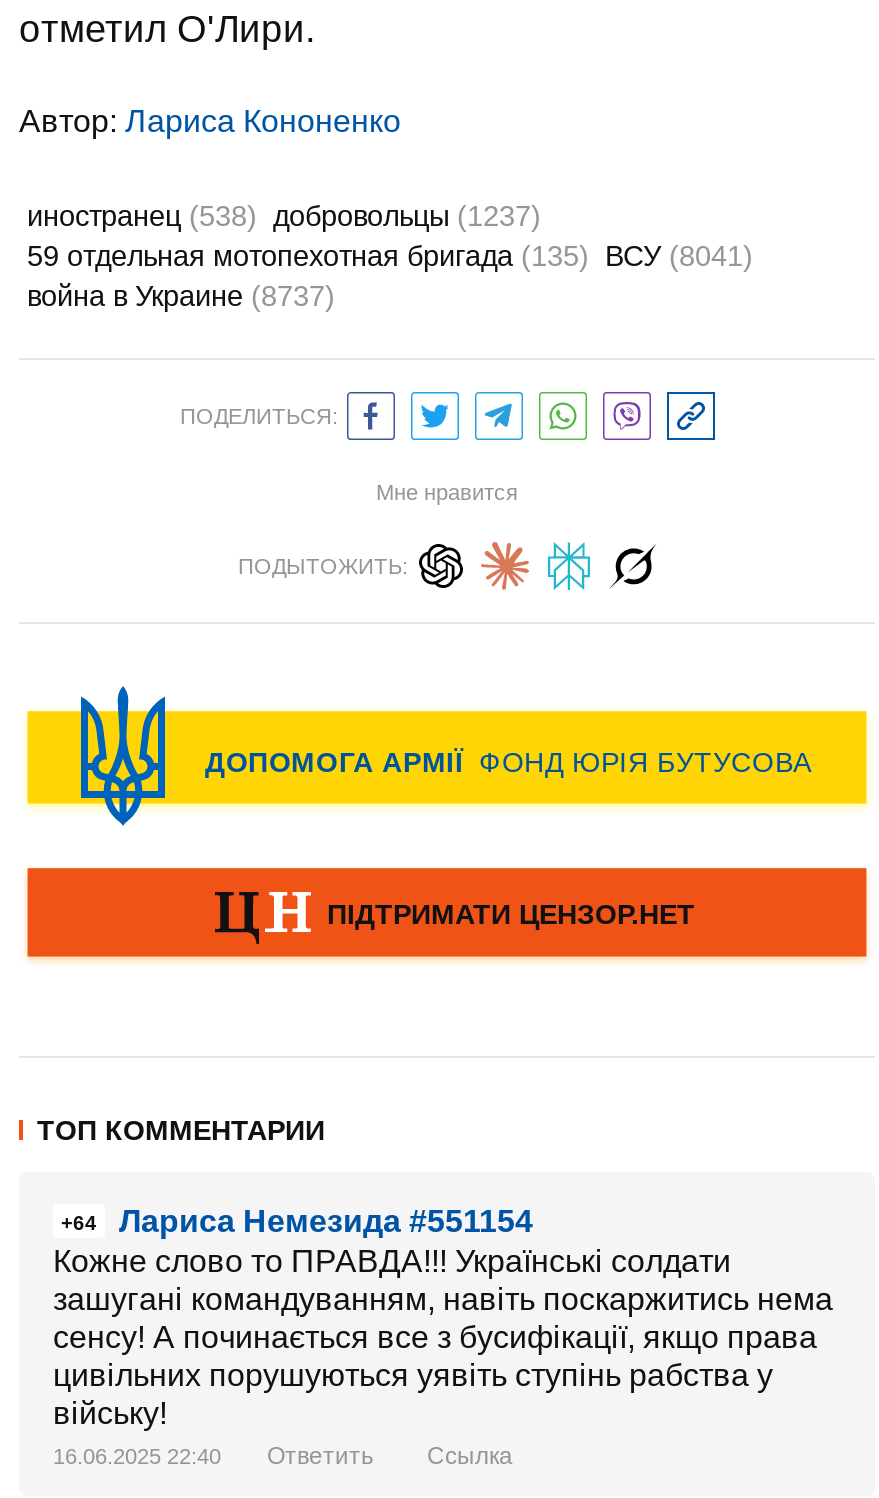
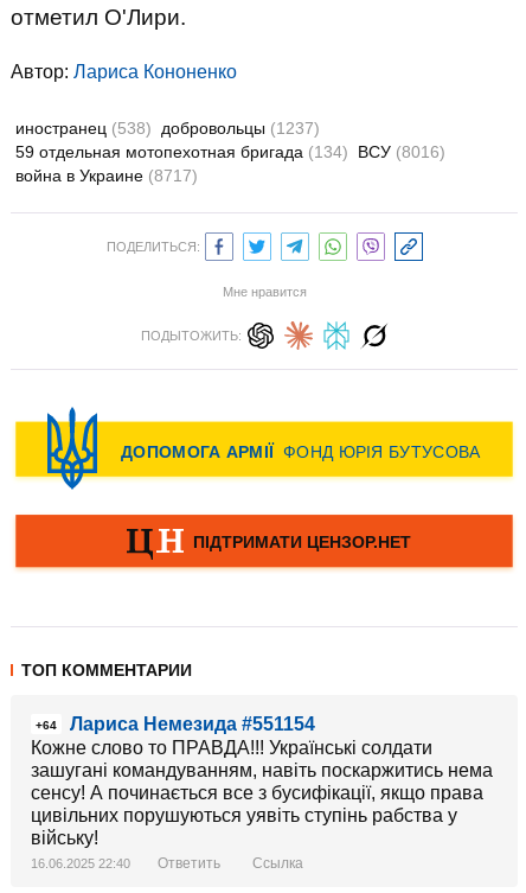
- 59 отдельная мотопехотная бригада (135) ВСУ (8041)
+ 59 отдельная мотопехотная бригада (134) ВСУ (8016)

- война в Украине (8737)
+ война в Украине (8717)
